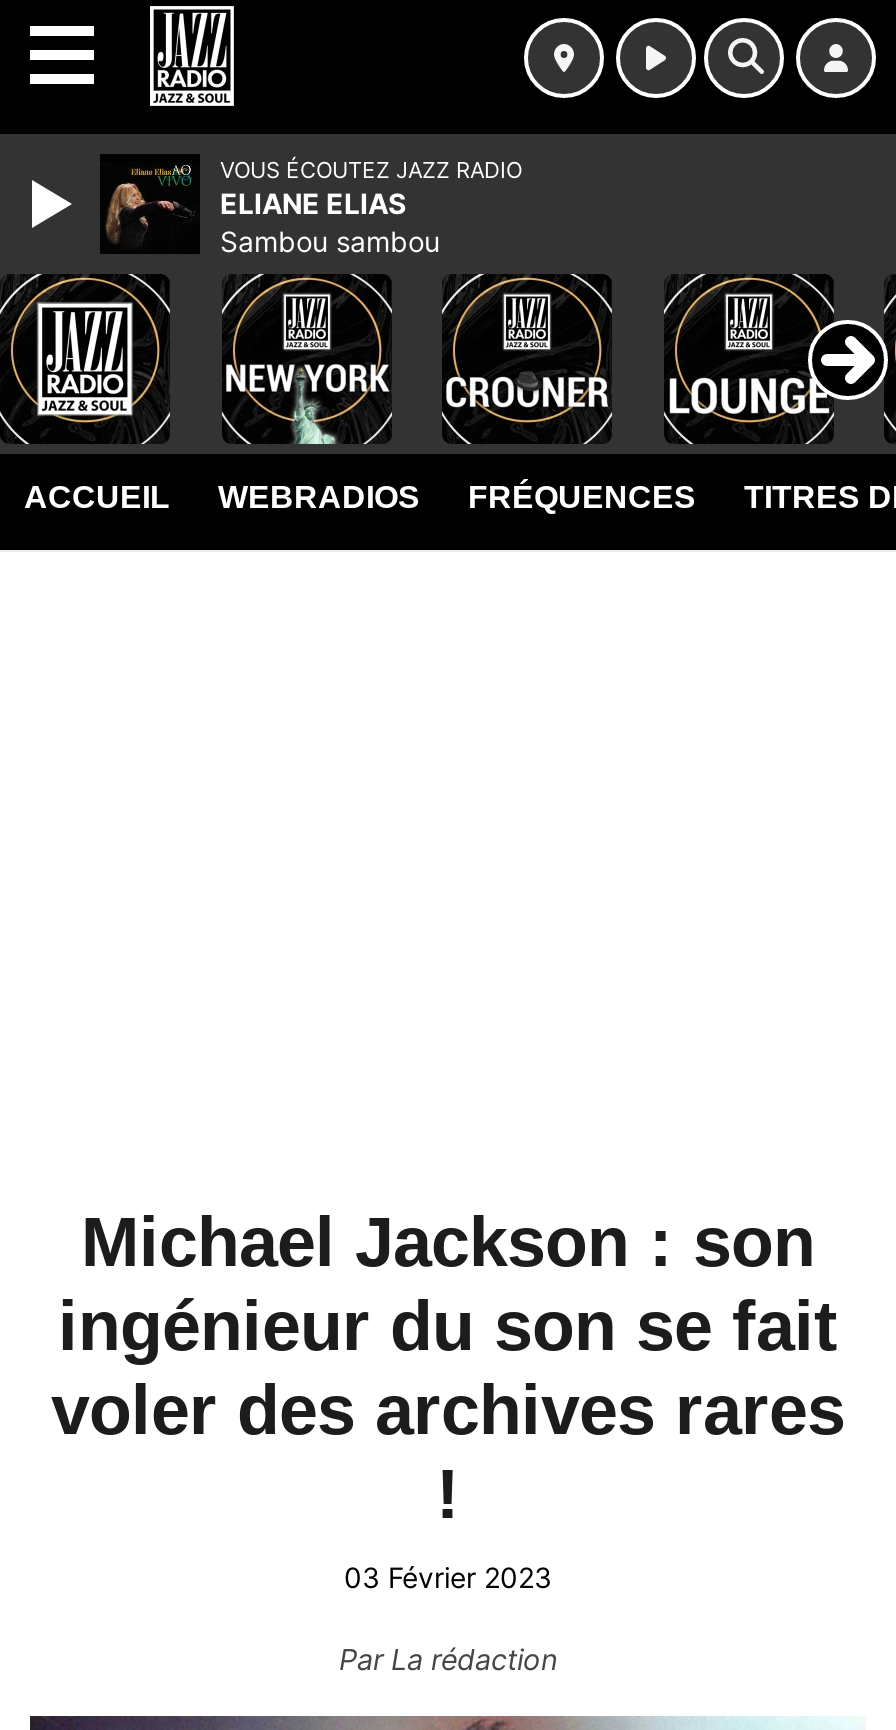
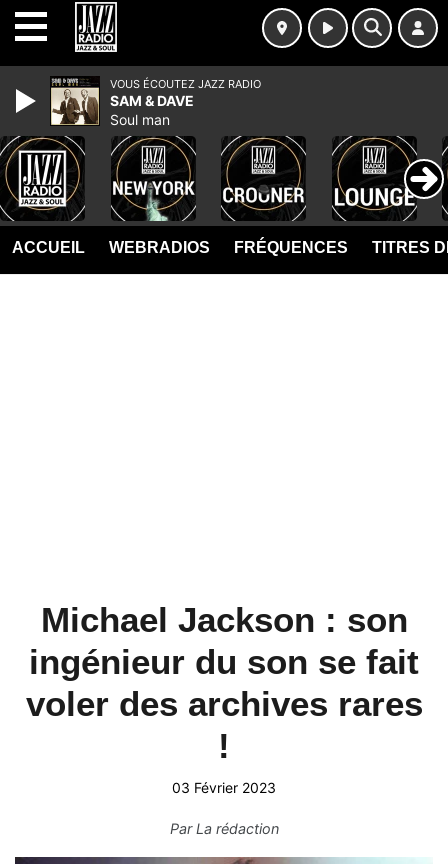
- [image]
- ELIANE ELIAS
- Sambou sambou
+ [image]
+ SAM & DAVE
+ Soul man
